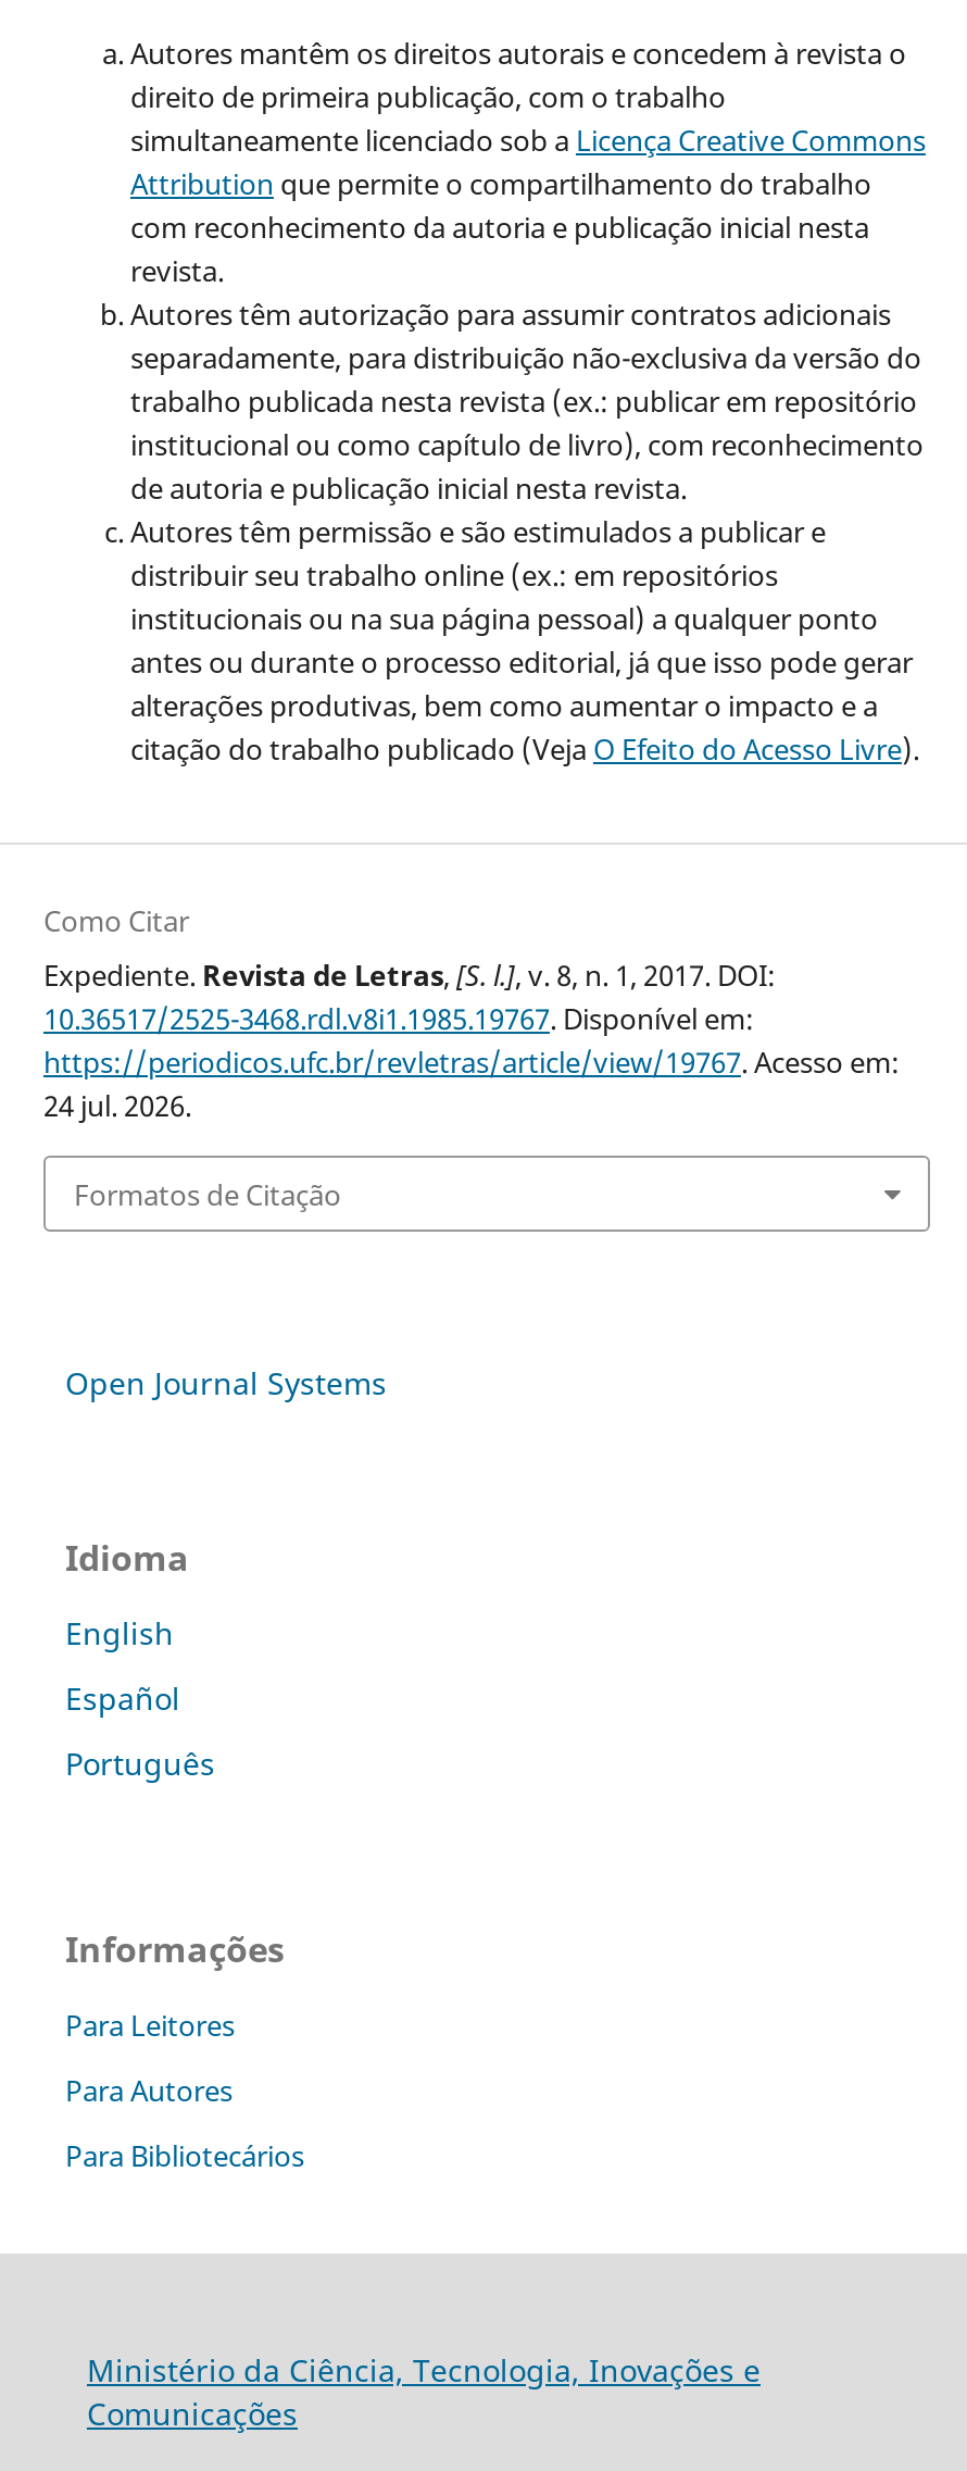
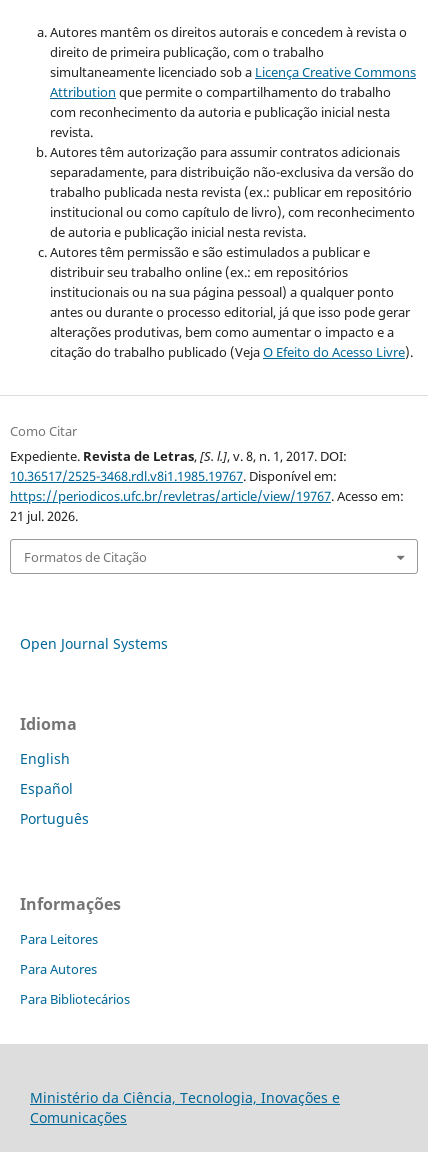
- 24 jul. 2026.
+ 21 jul. 2026.
